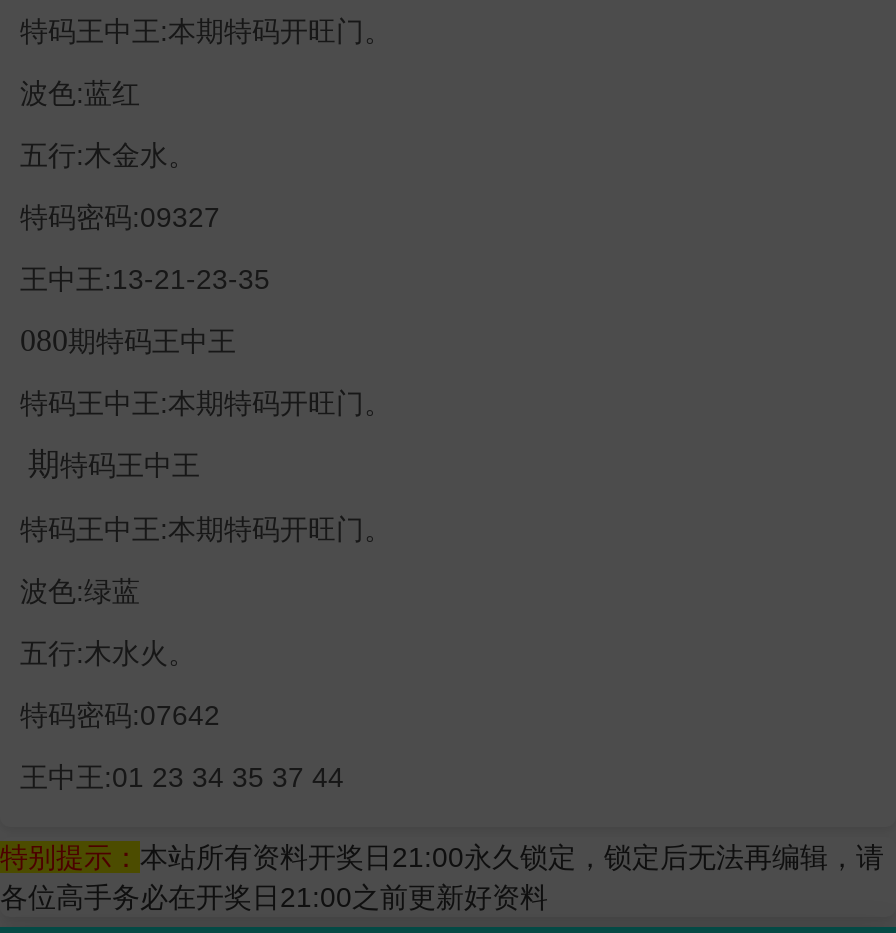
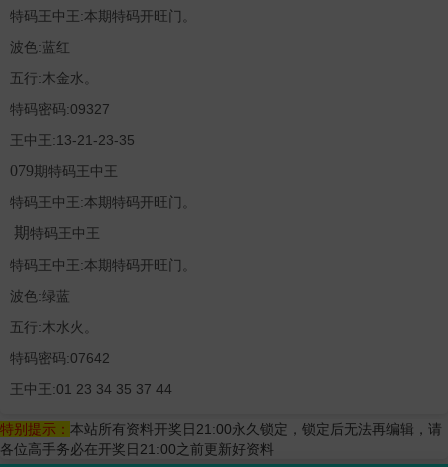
- 080期特码王中王
+ 079期特码王中王
